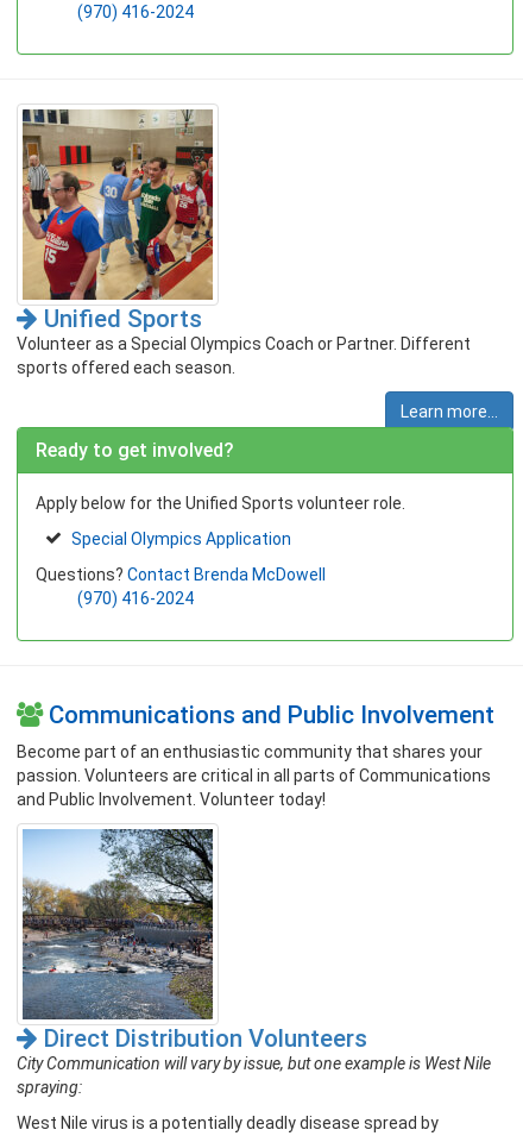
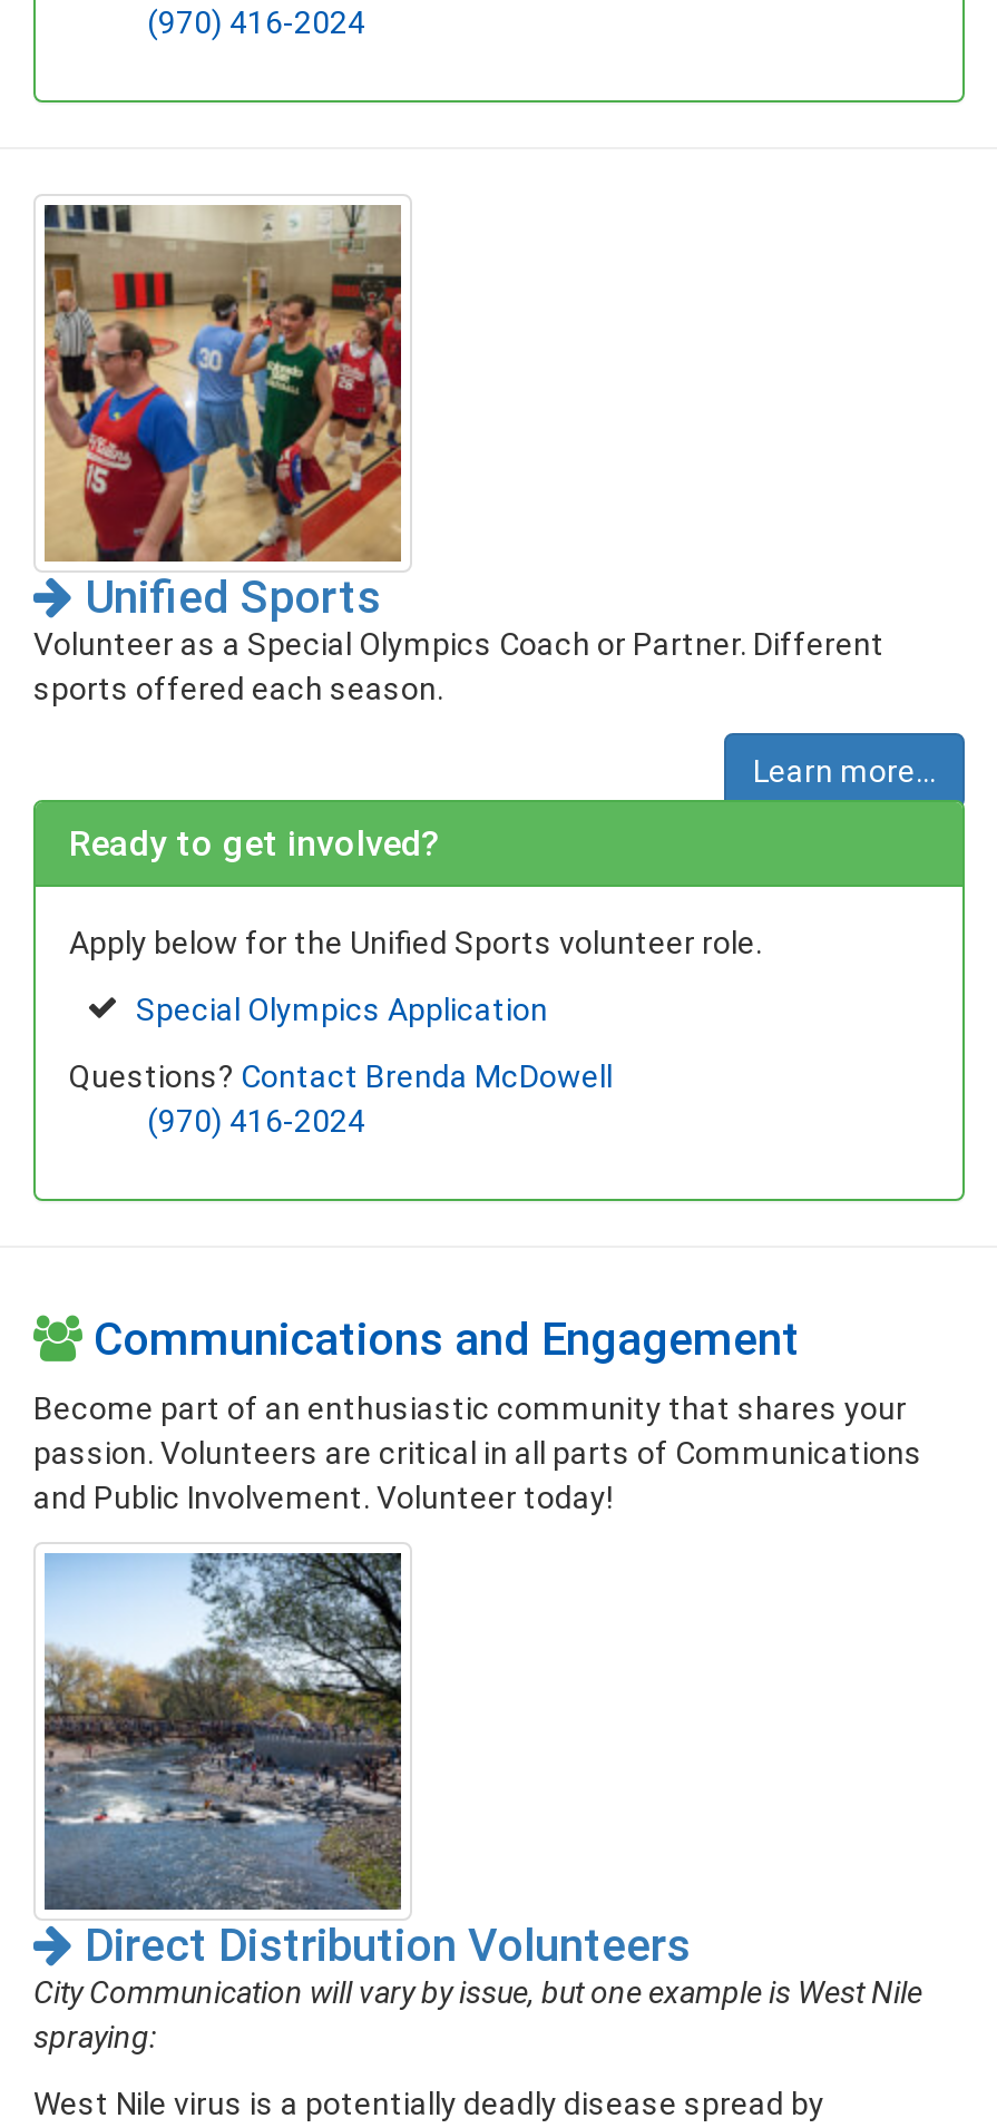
- Communications and Public Involvement
+ Communications and Engagement
